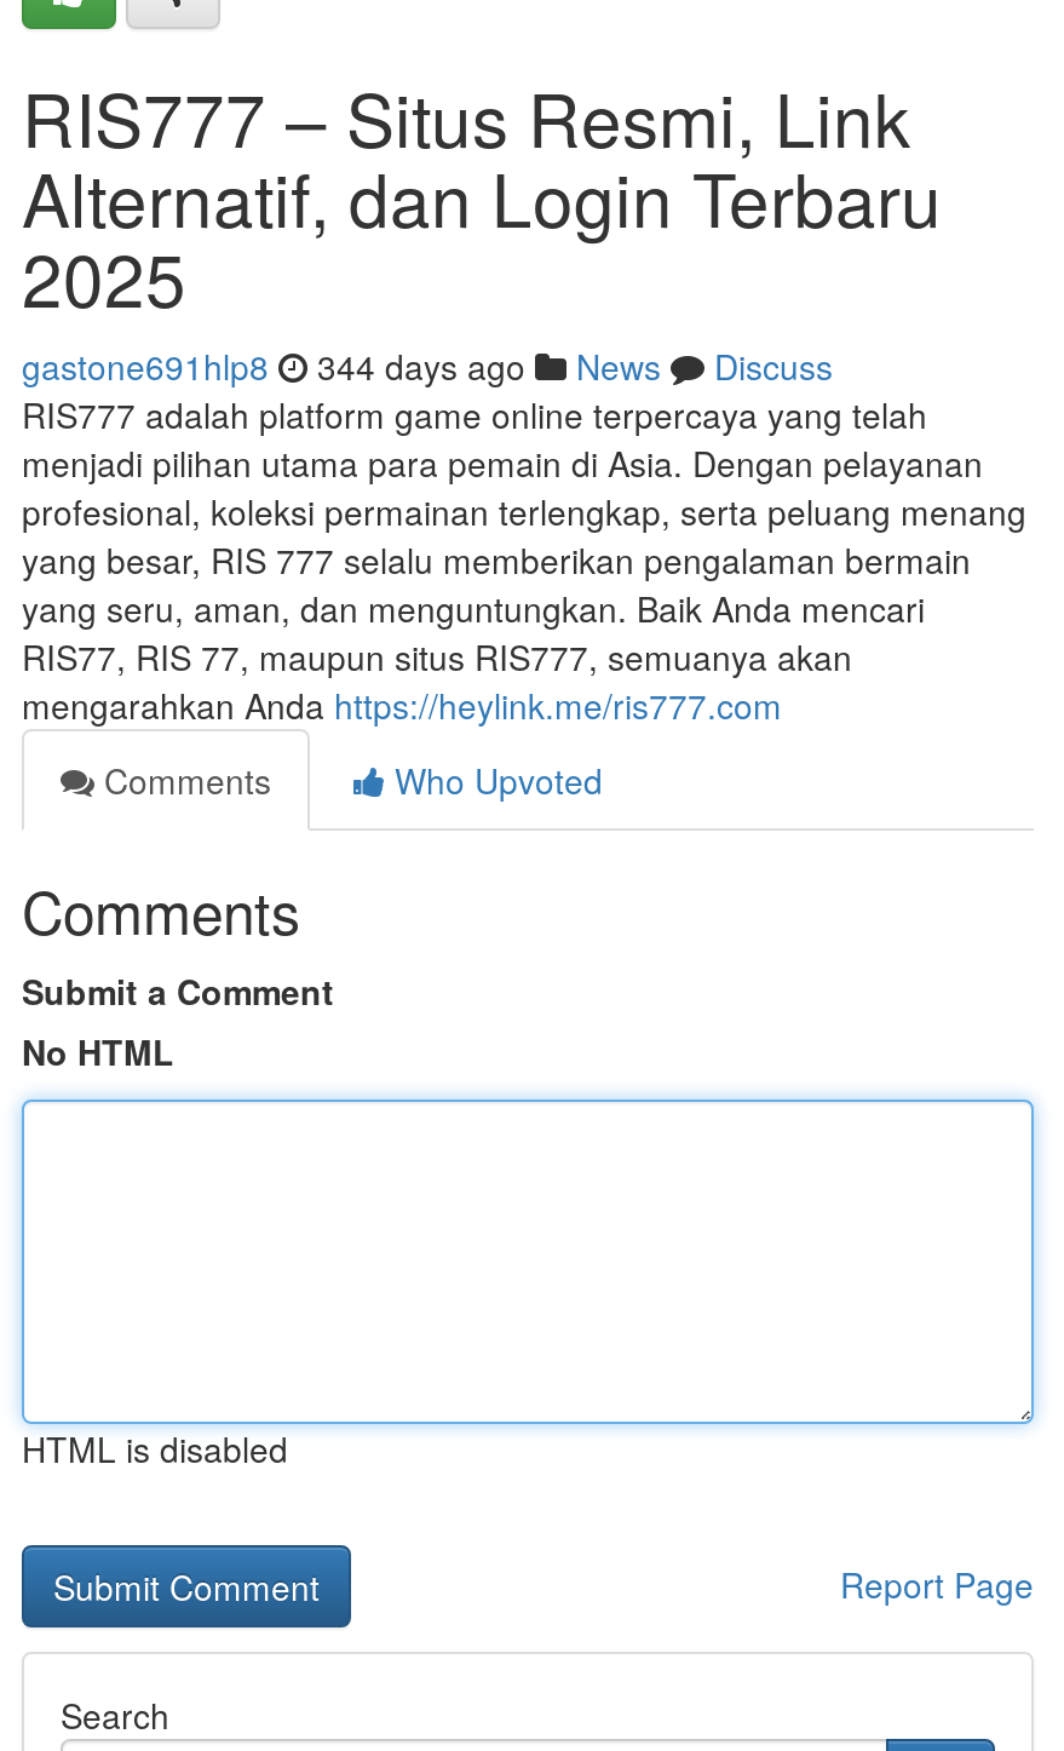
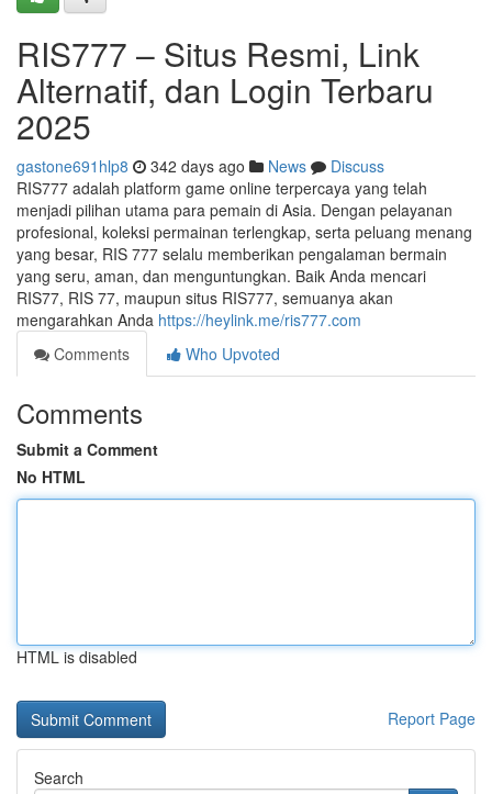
- gastone691hlp8 344 days ago News Discuss
+ gastone691hlp8 342 days ago News Discuss
